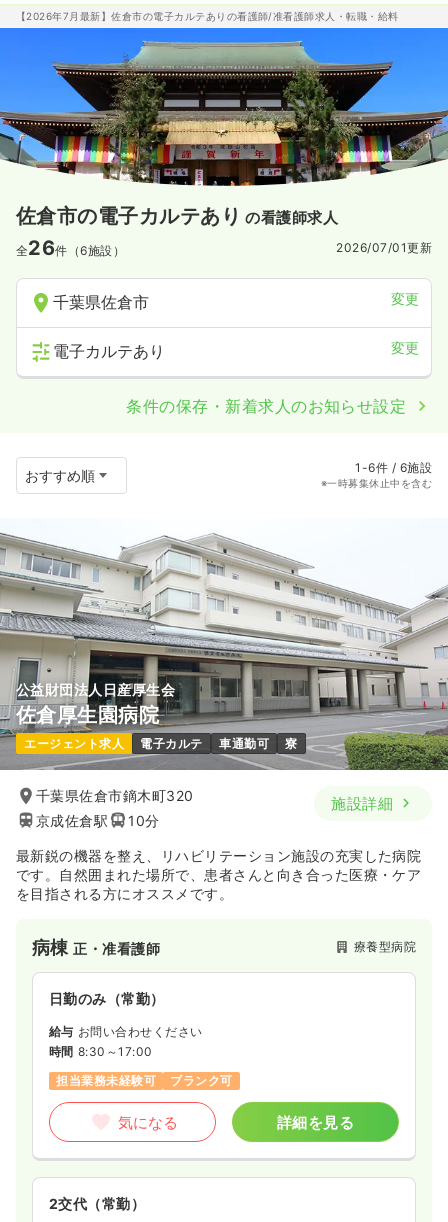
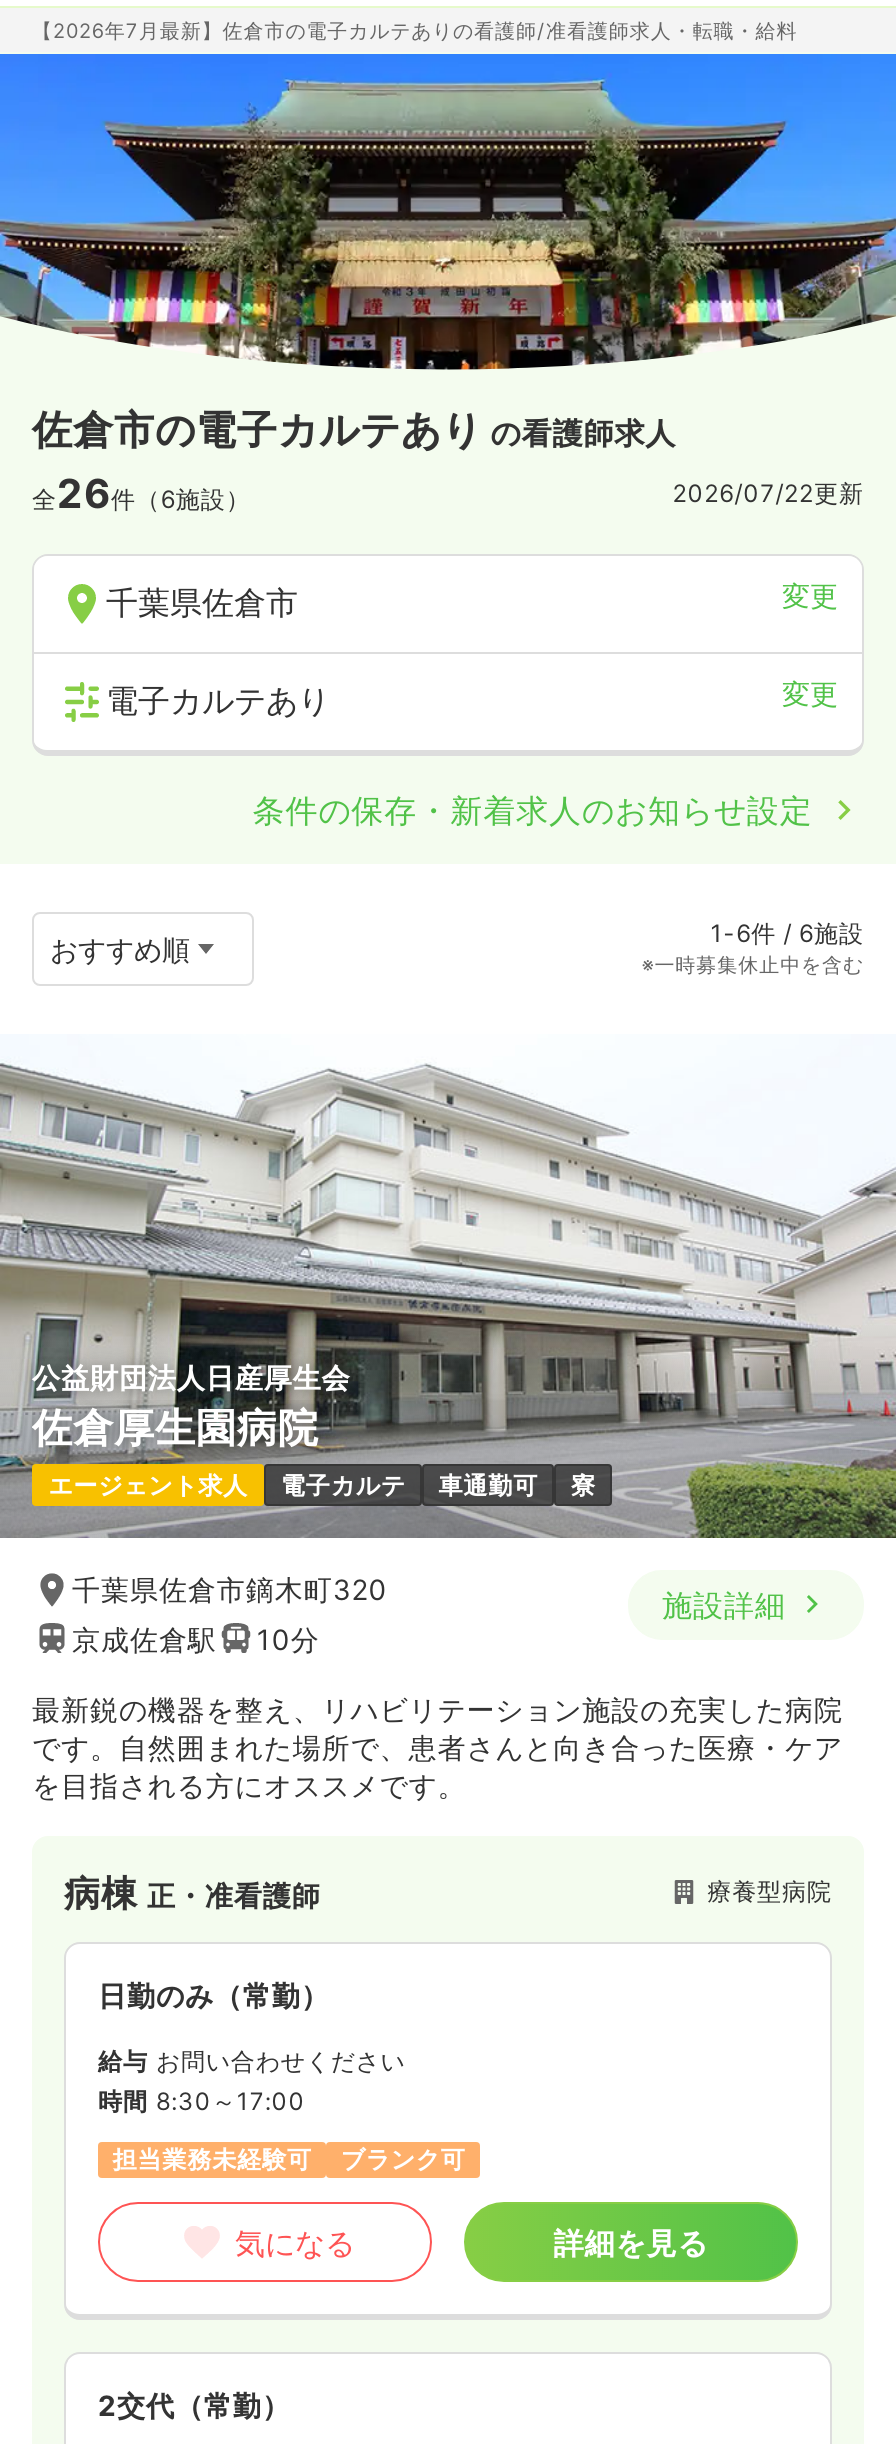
- 2026/07/01更新
+ 2026/07/22更新
